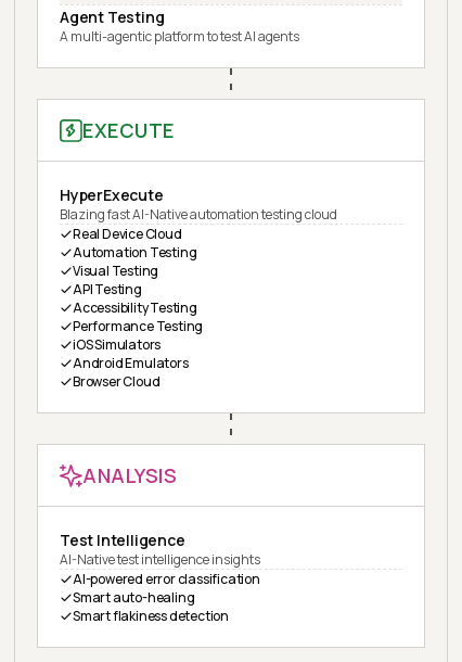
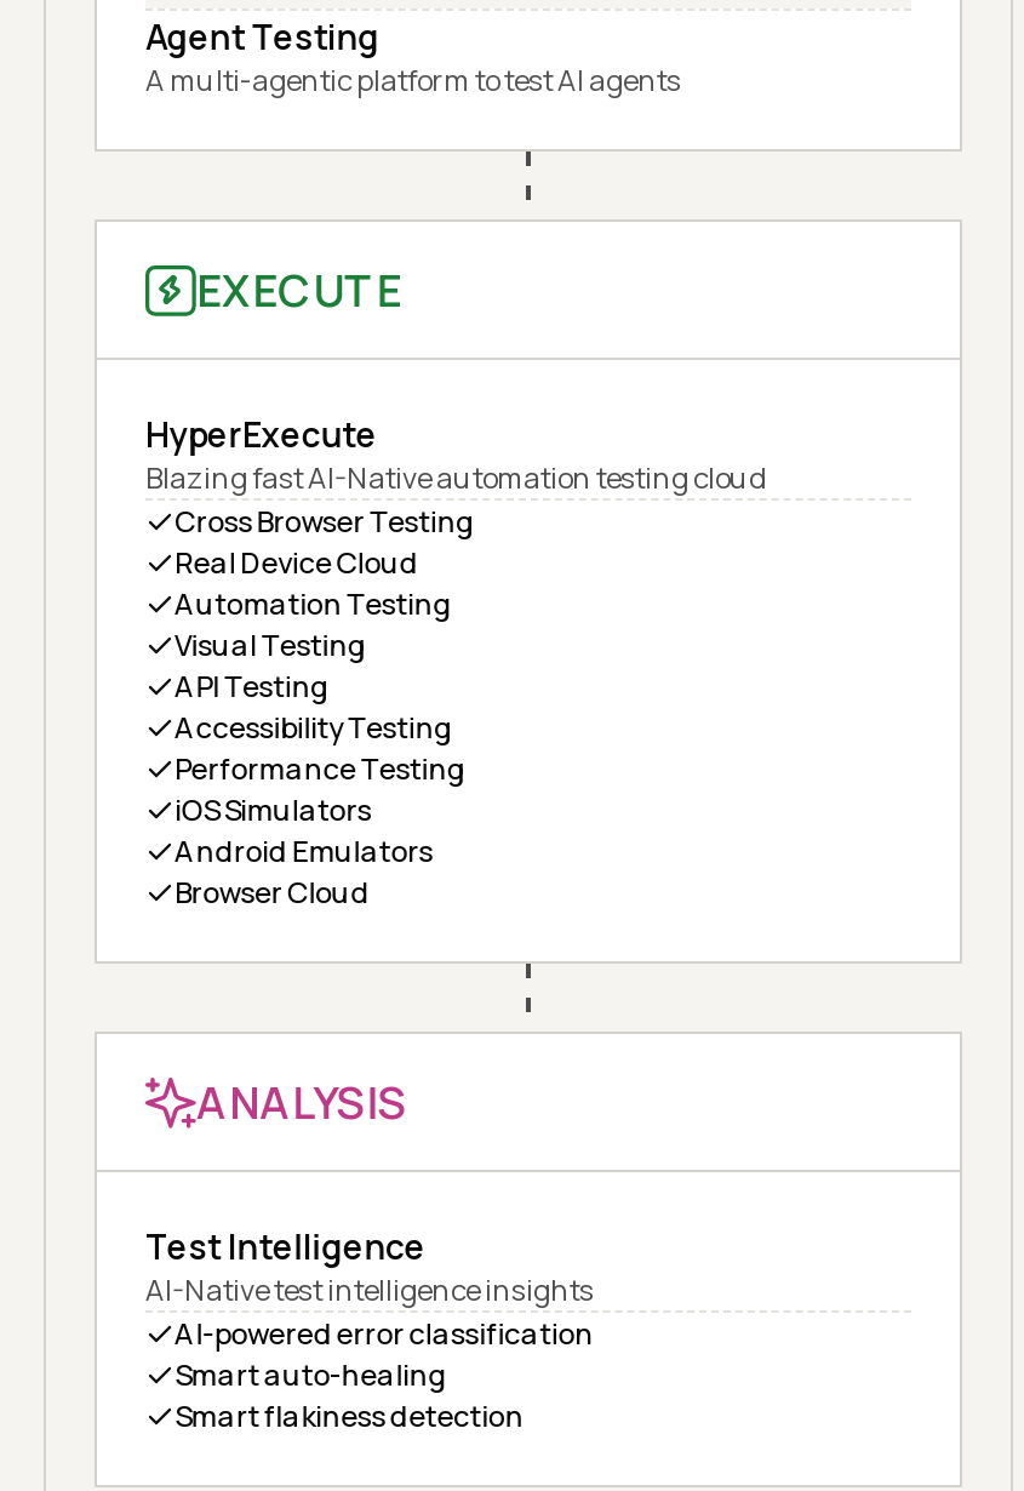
+ Cross Browser Testing
